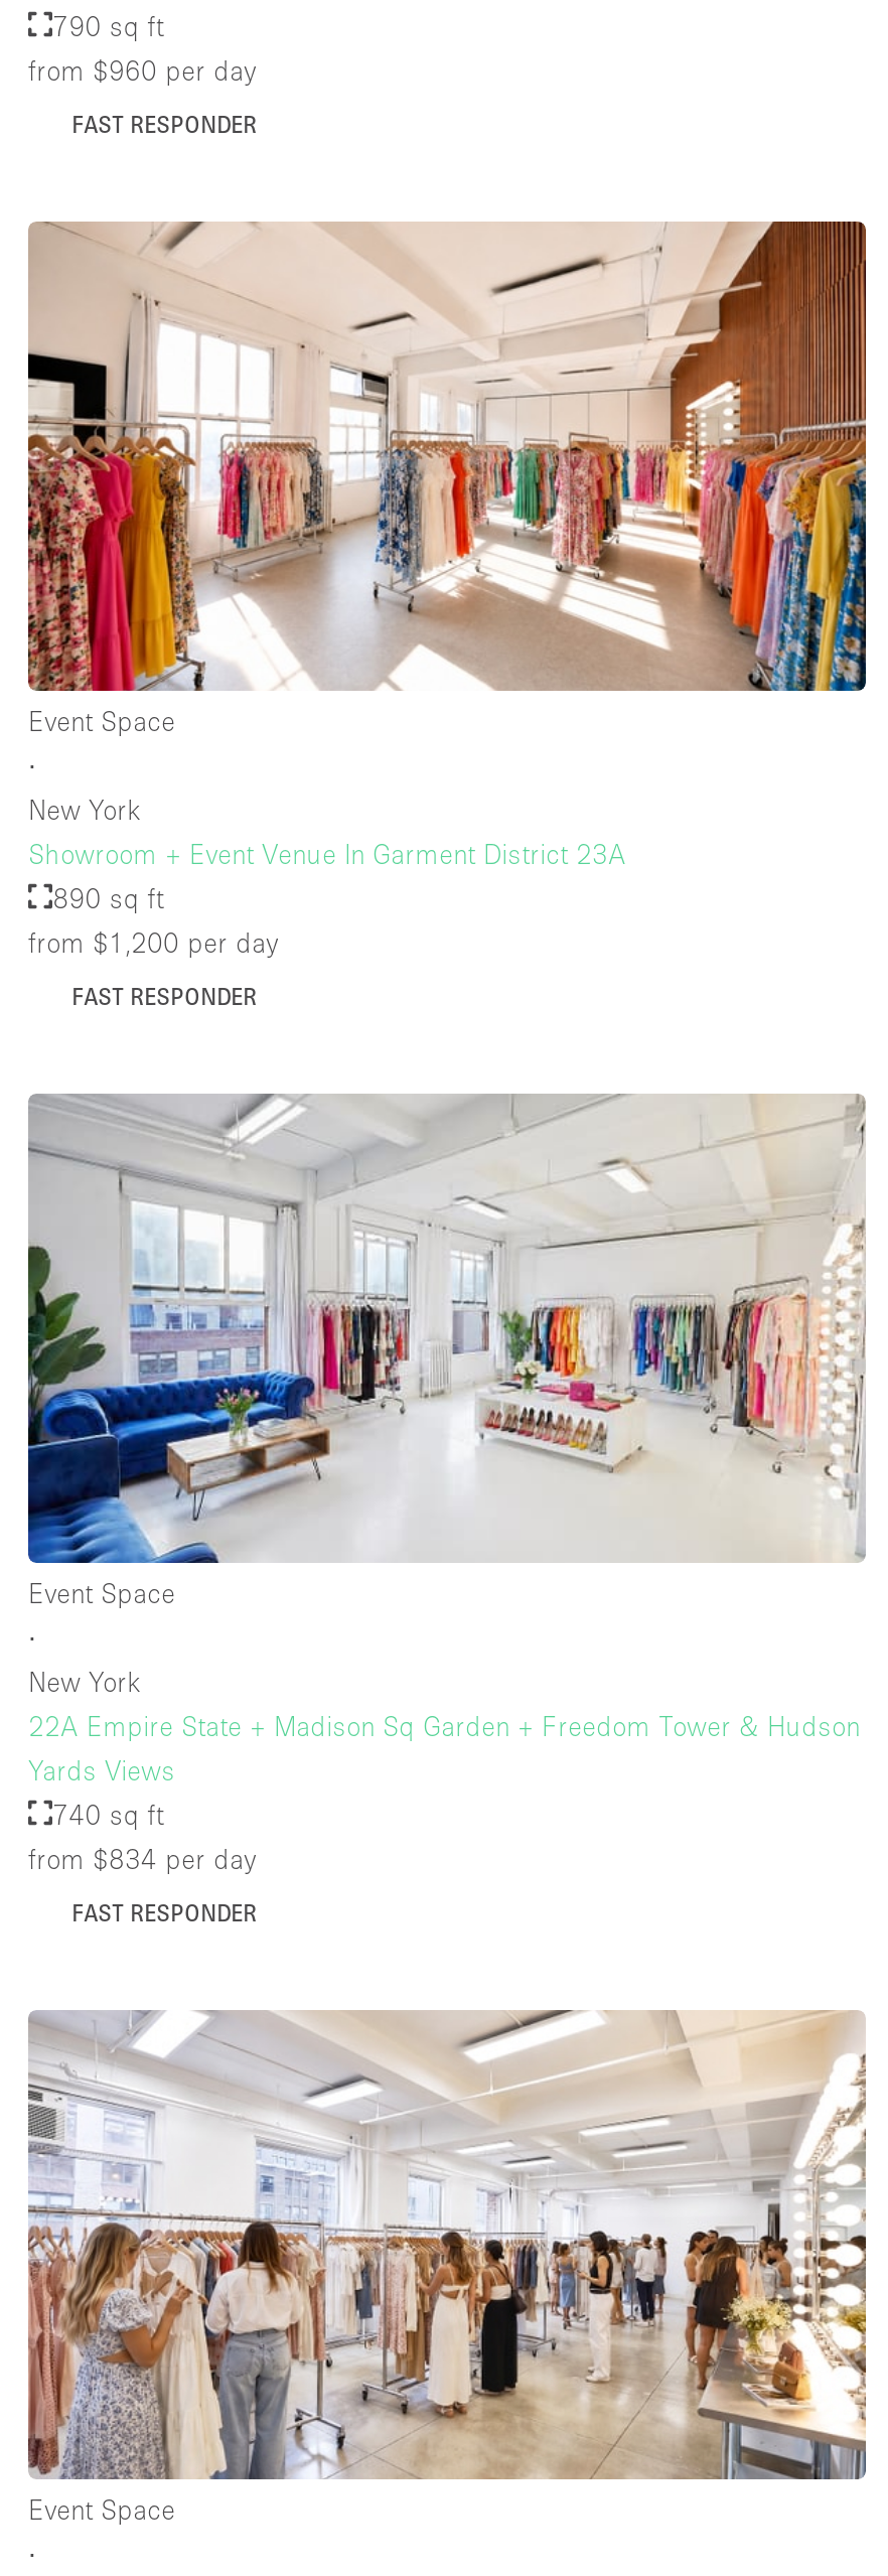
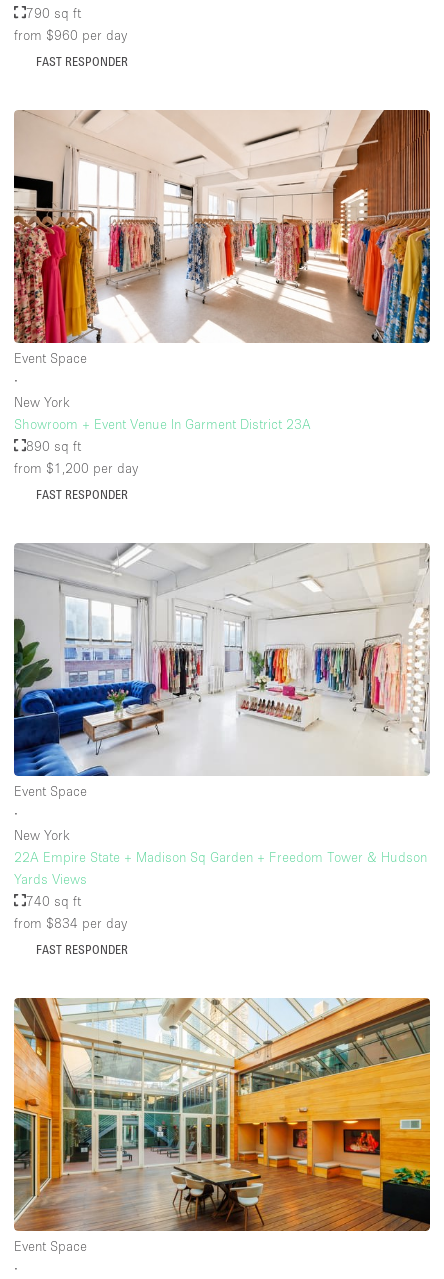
- [image]
+ [image]
